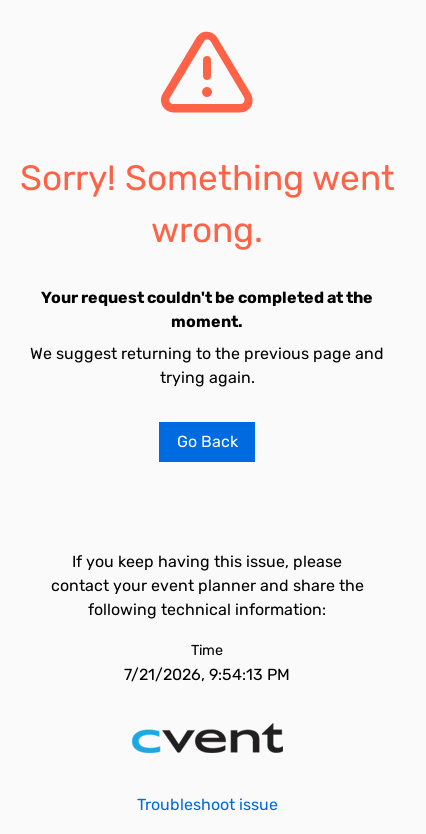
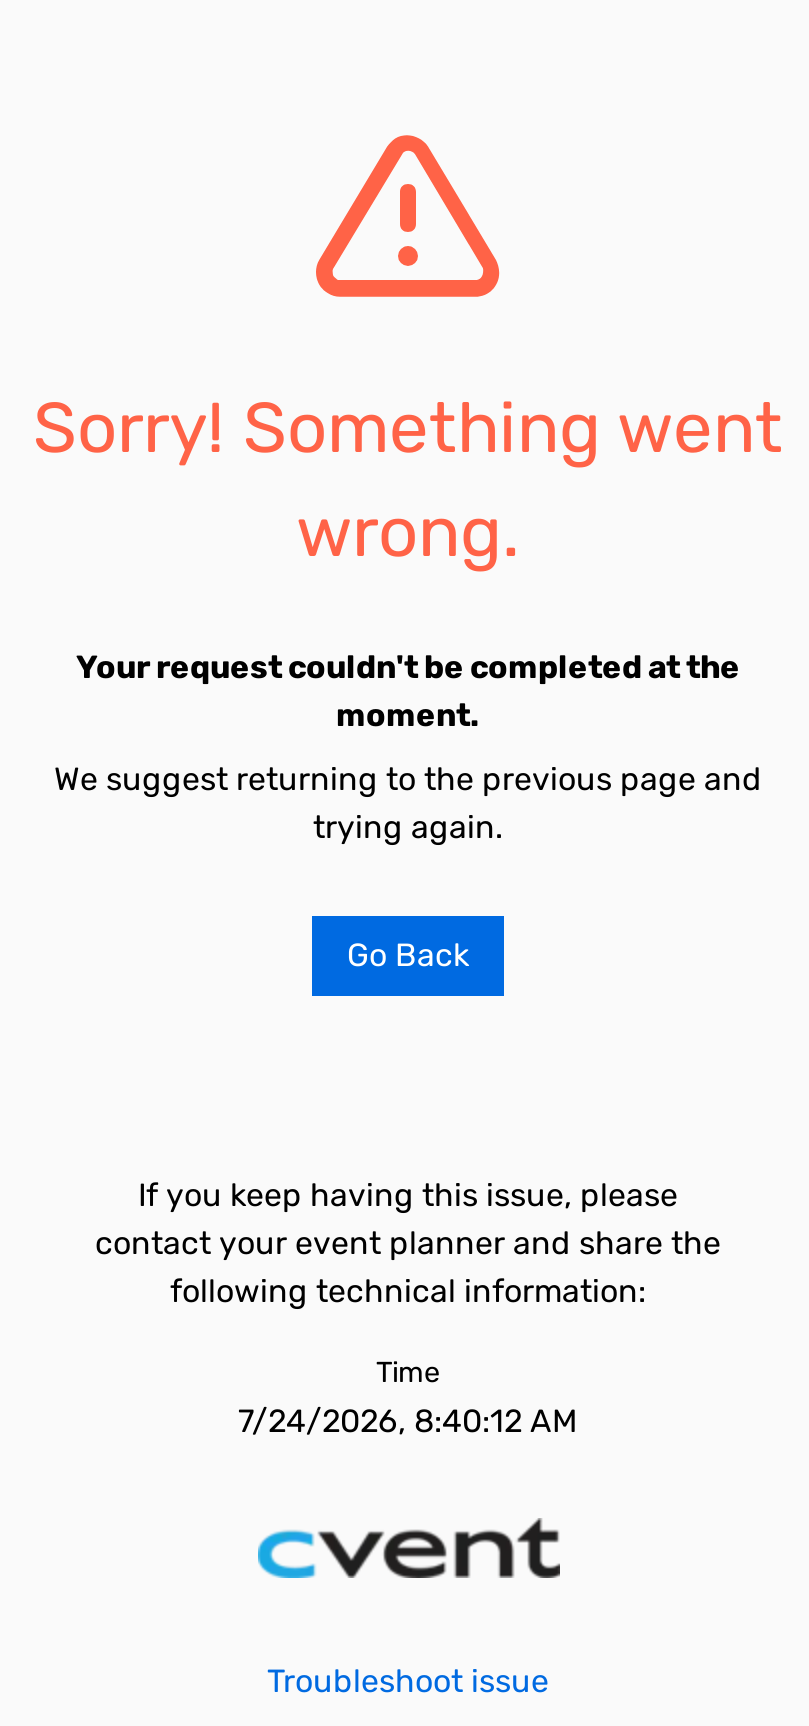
- 7/21/2026, 9:54:13 PM
+ 7/24/2026, 8:40:12 AM
